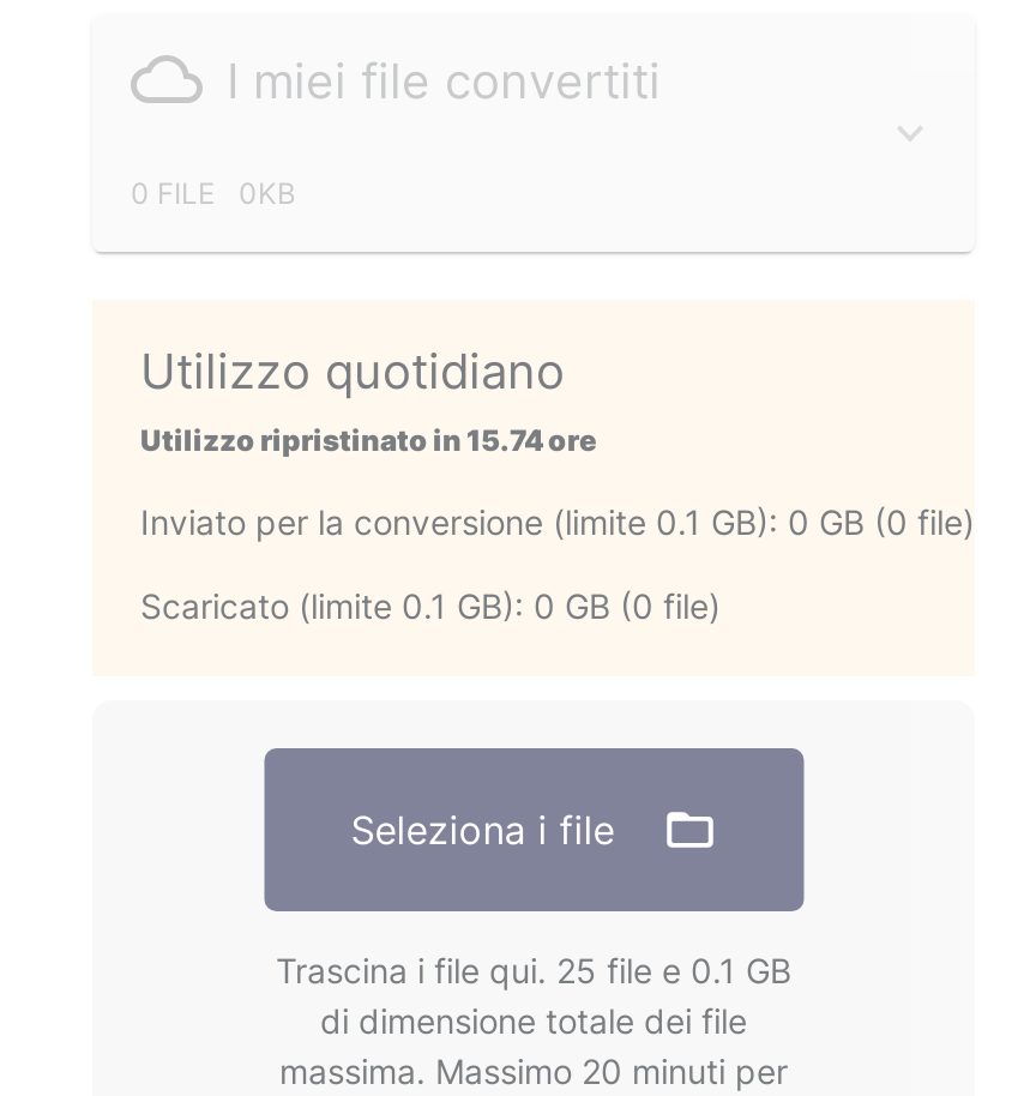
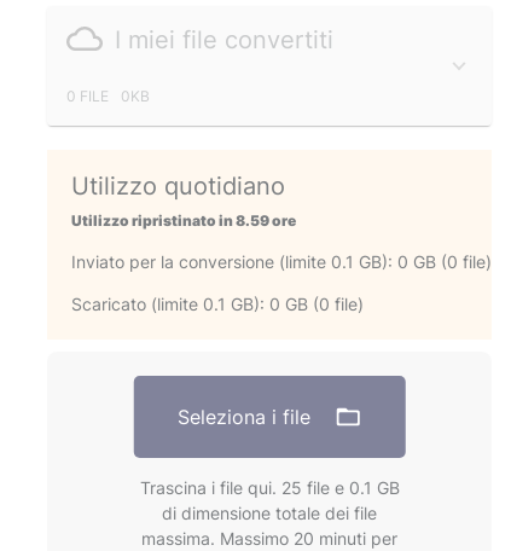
- Utilizzo ripristinato in 15.74 ore
+ Utilizzo ripristinato in 8.59 ore
